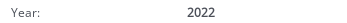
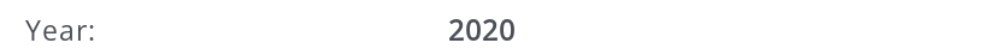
- 2022
+ 2020
